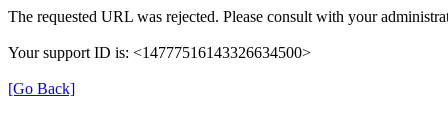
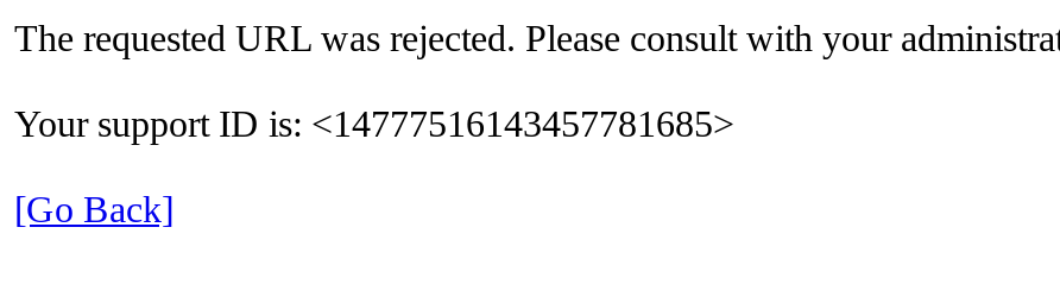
- Your support ID is: <14777516143326634500>
+ Your support ID is: <14777516143457781685>
